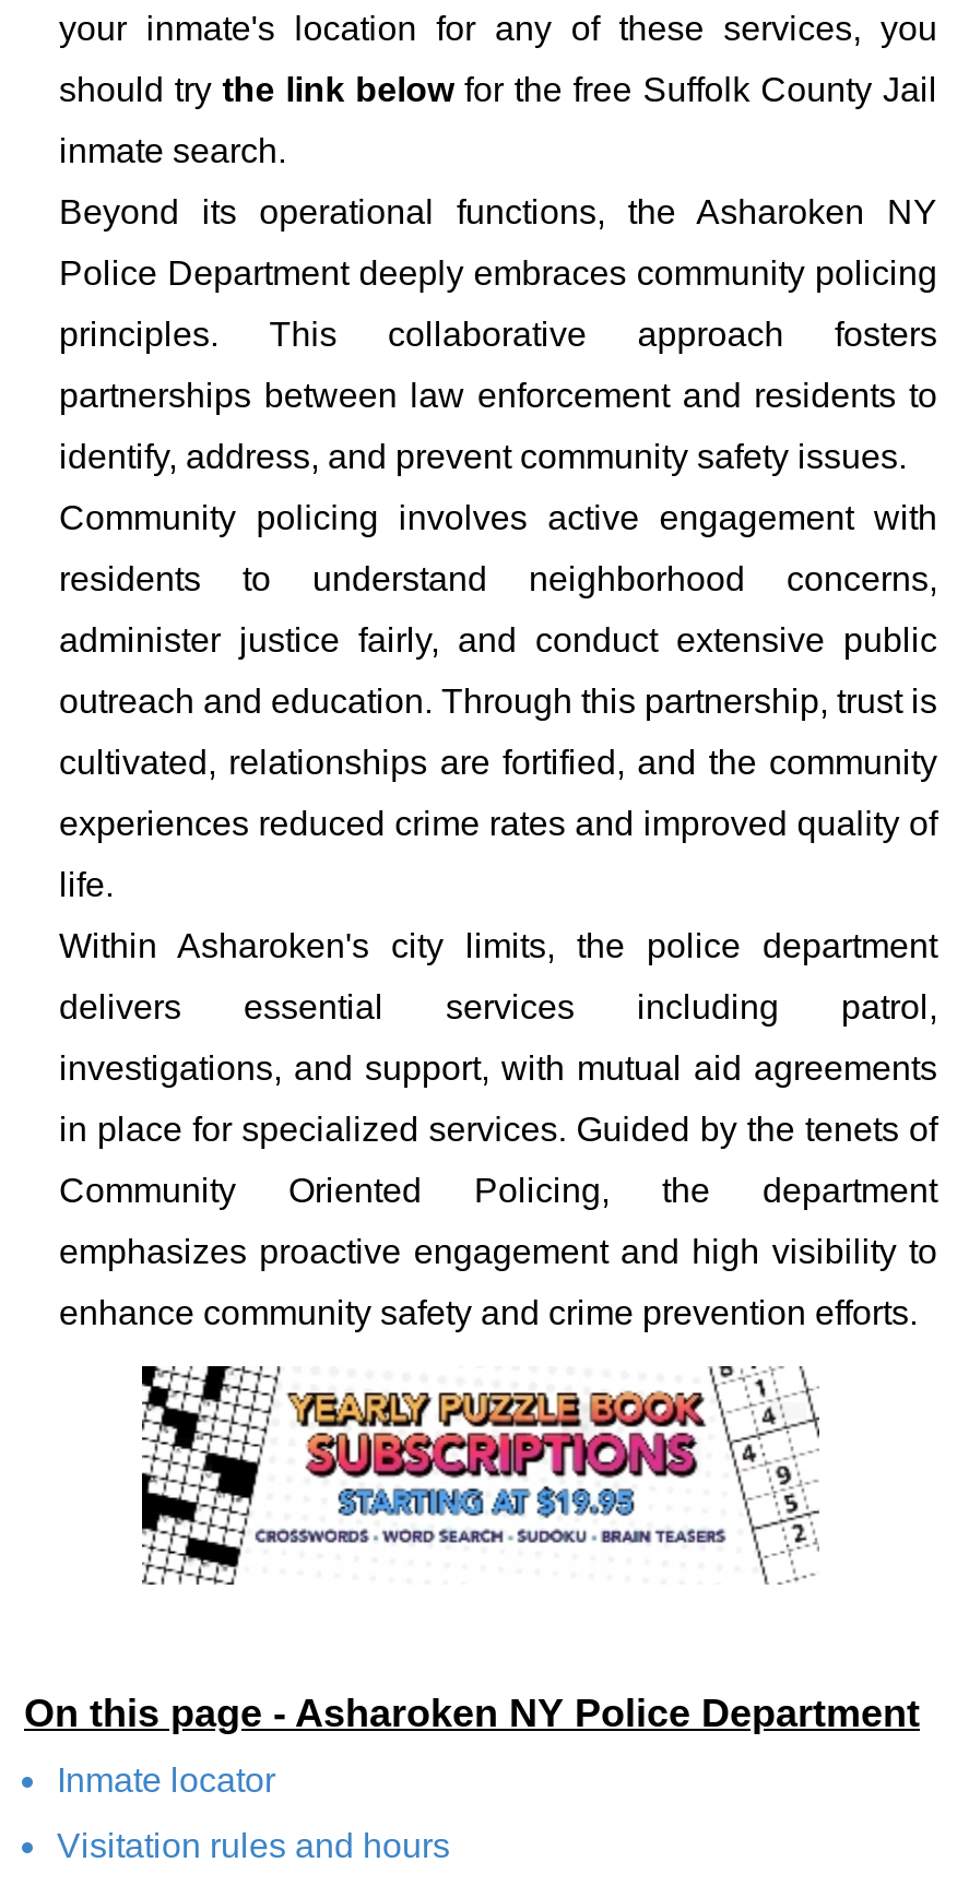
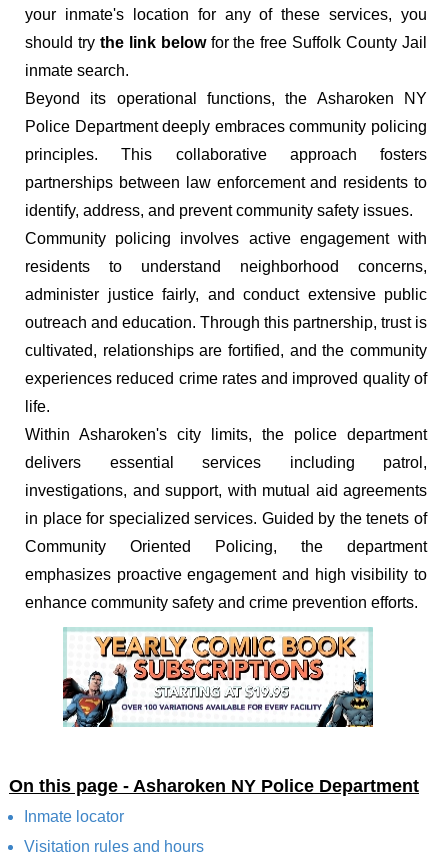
- [image]
+ [image]
